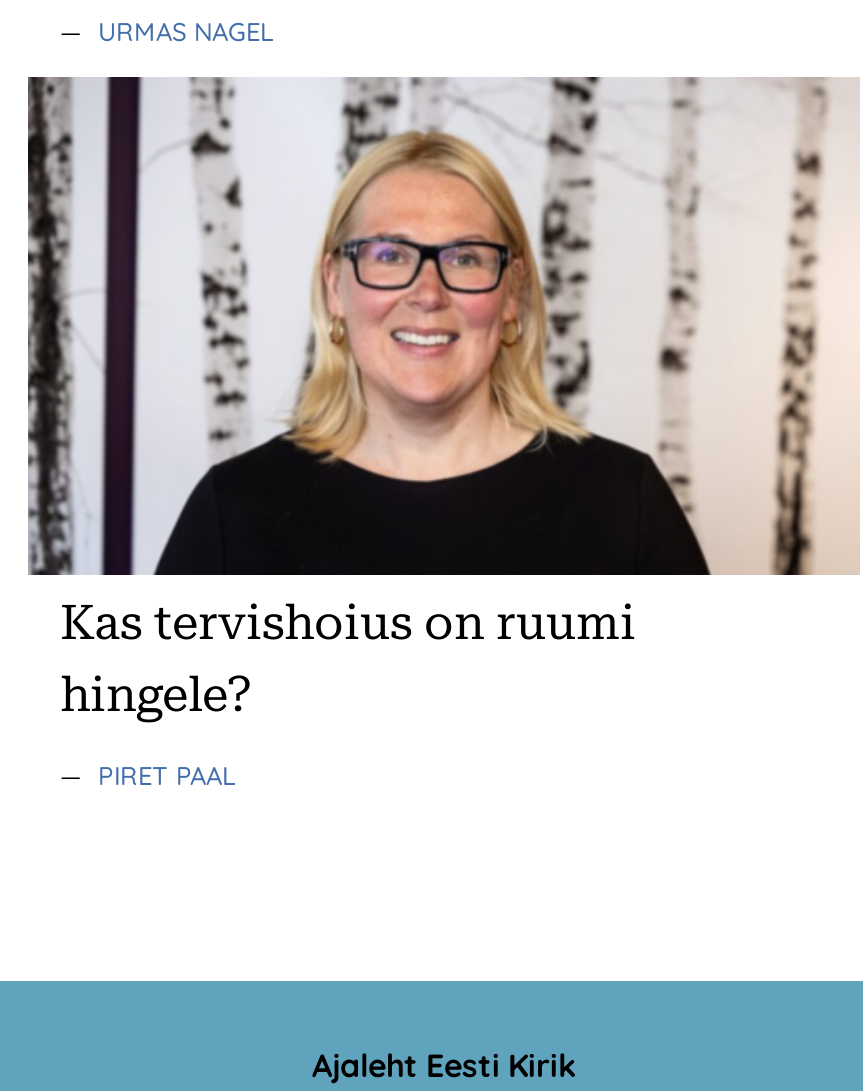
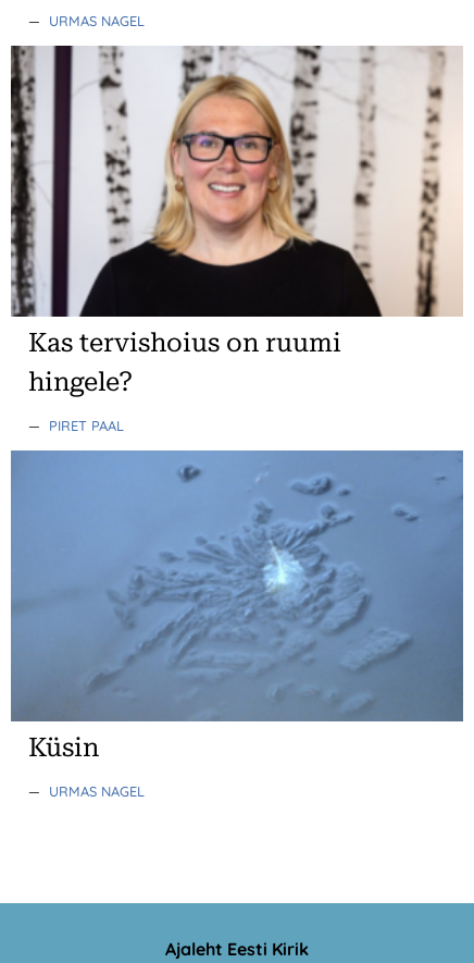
+ [image]
+ Küsin
+ — URMAS NAGEL
